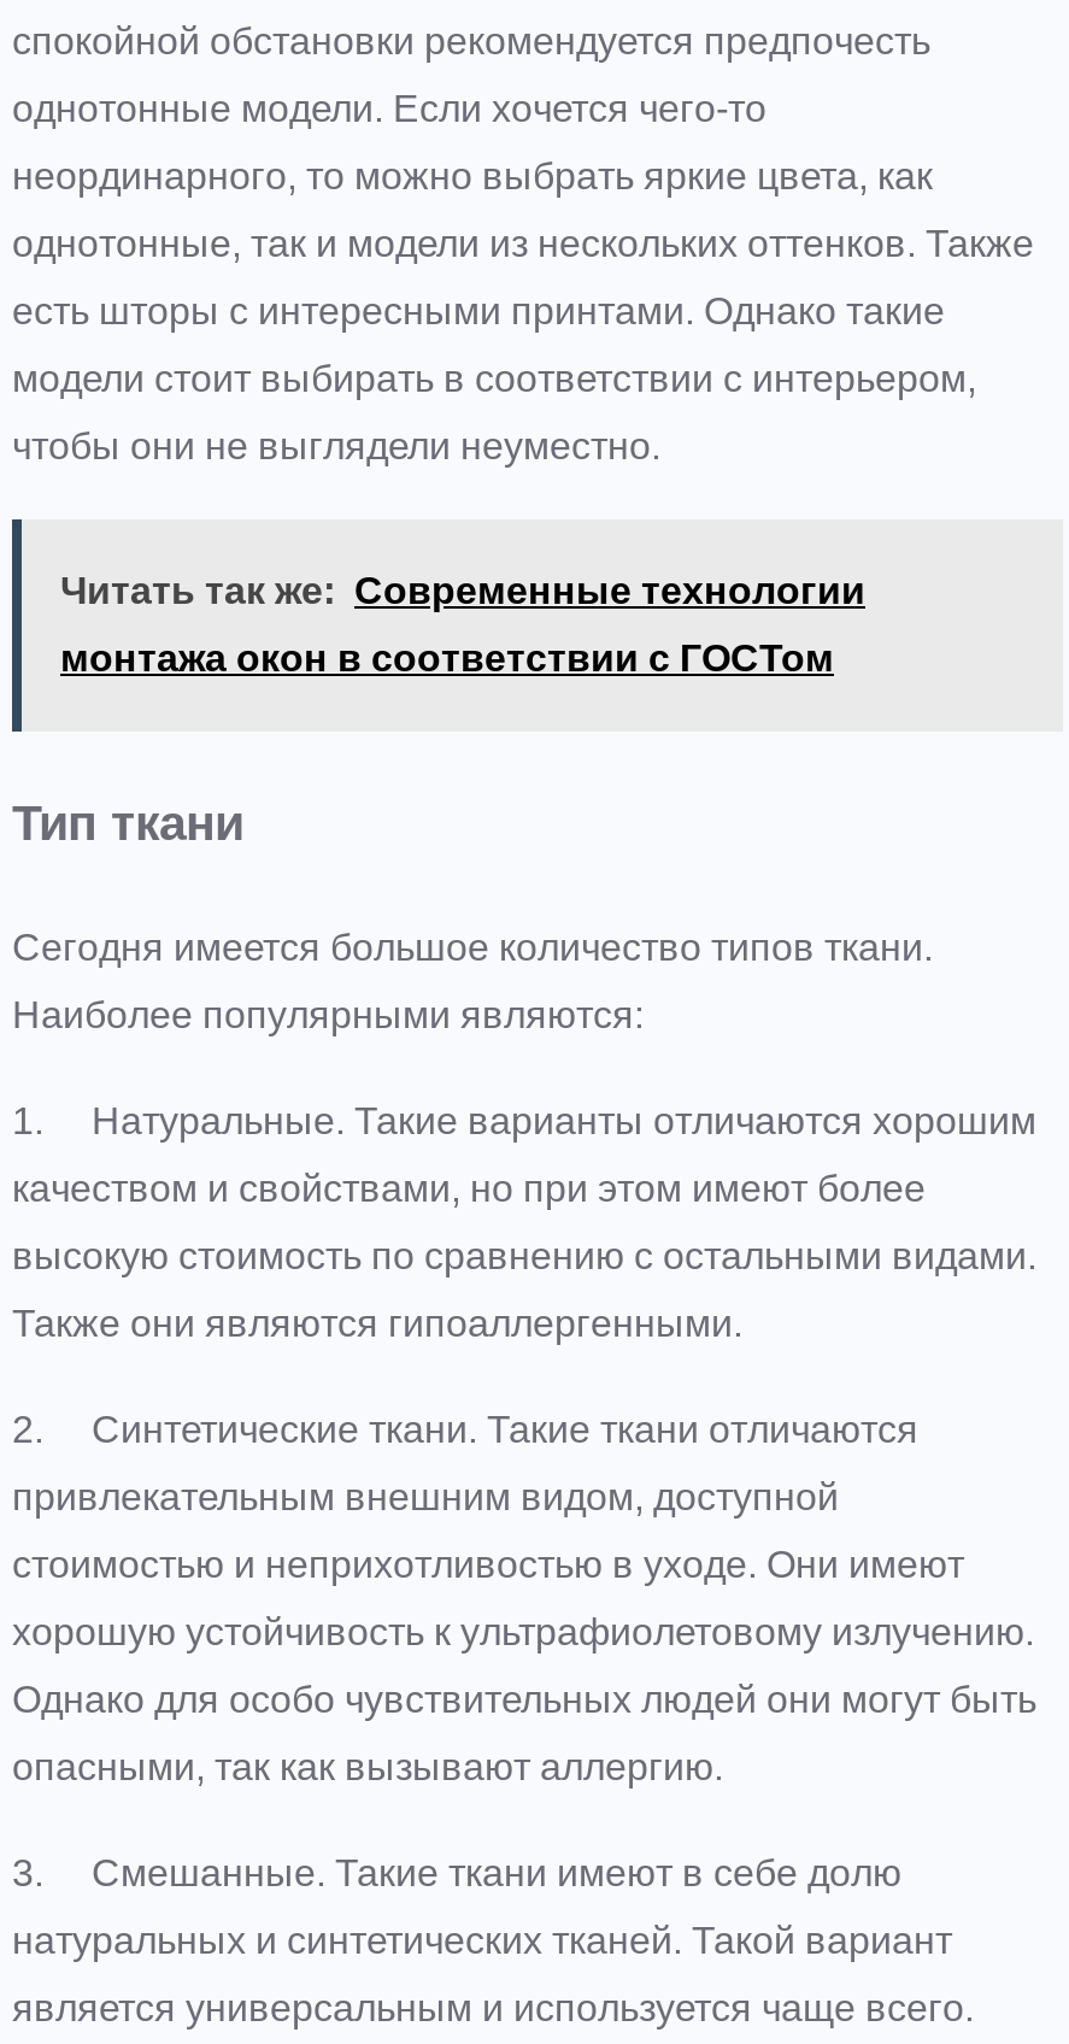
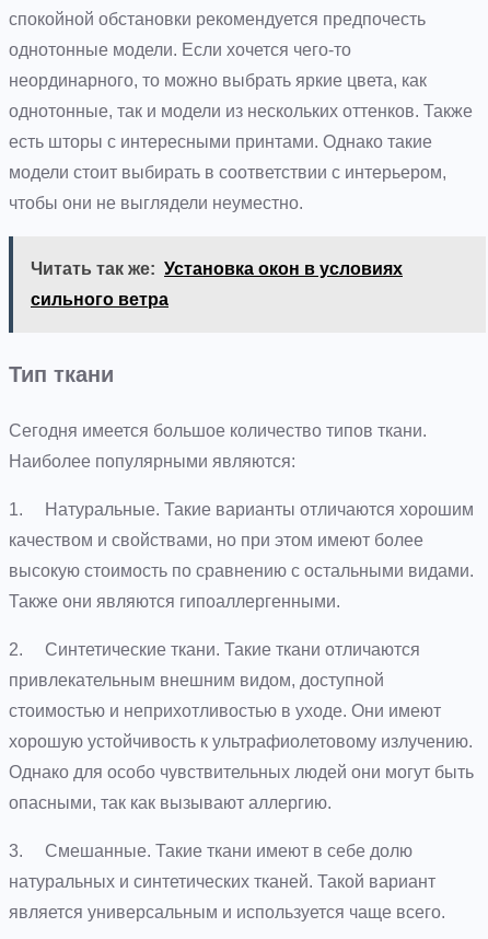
- Читать так же: Современные технологии
+ Читать так же: Установка окон в условиях

- монтажа окон в соответствии с ГОСТом
+ сильного ветра
